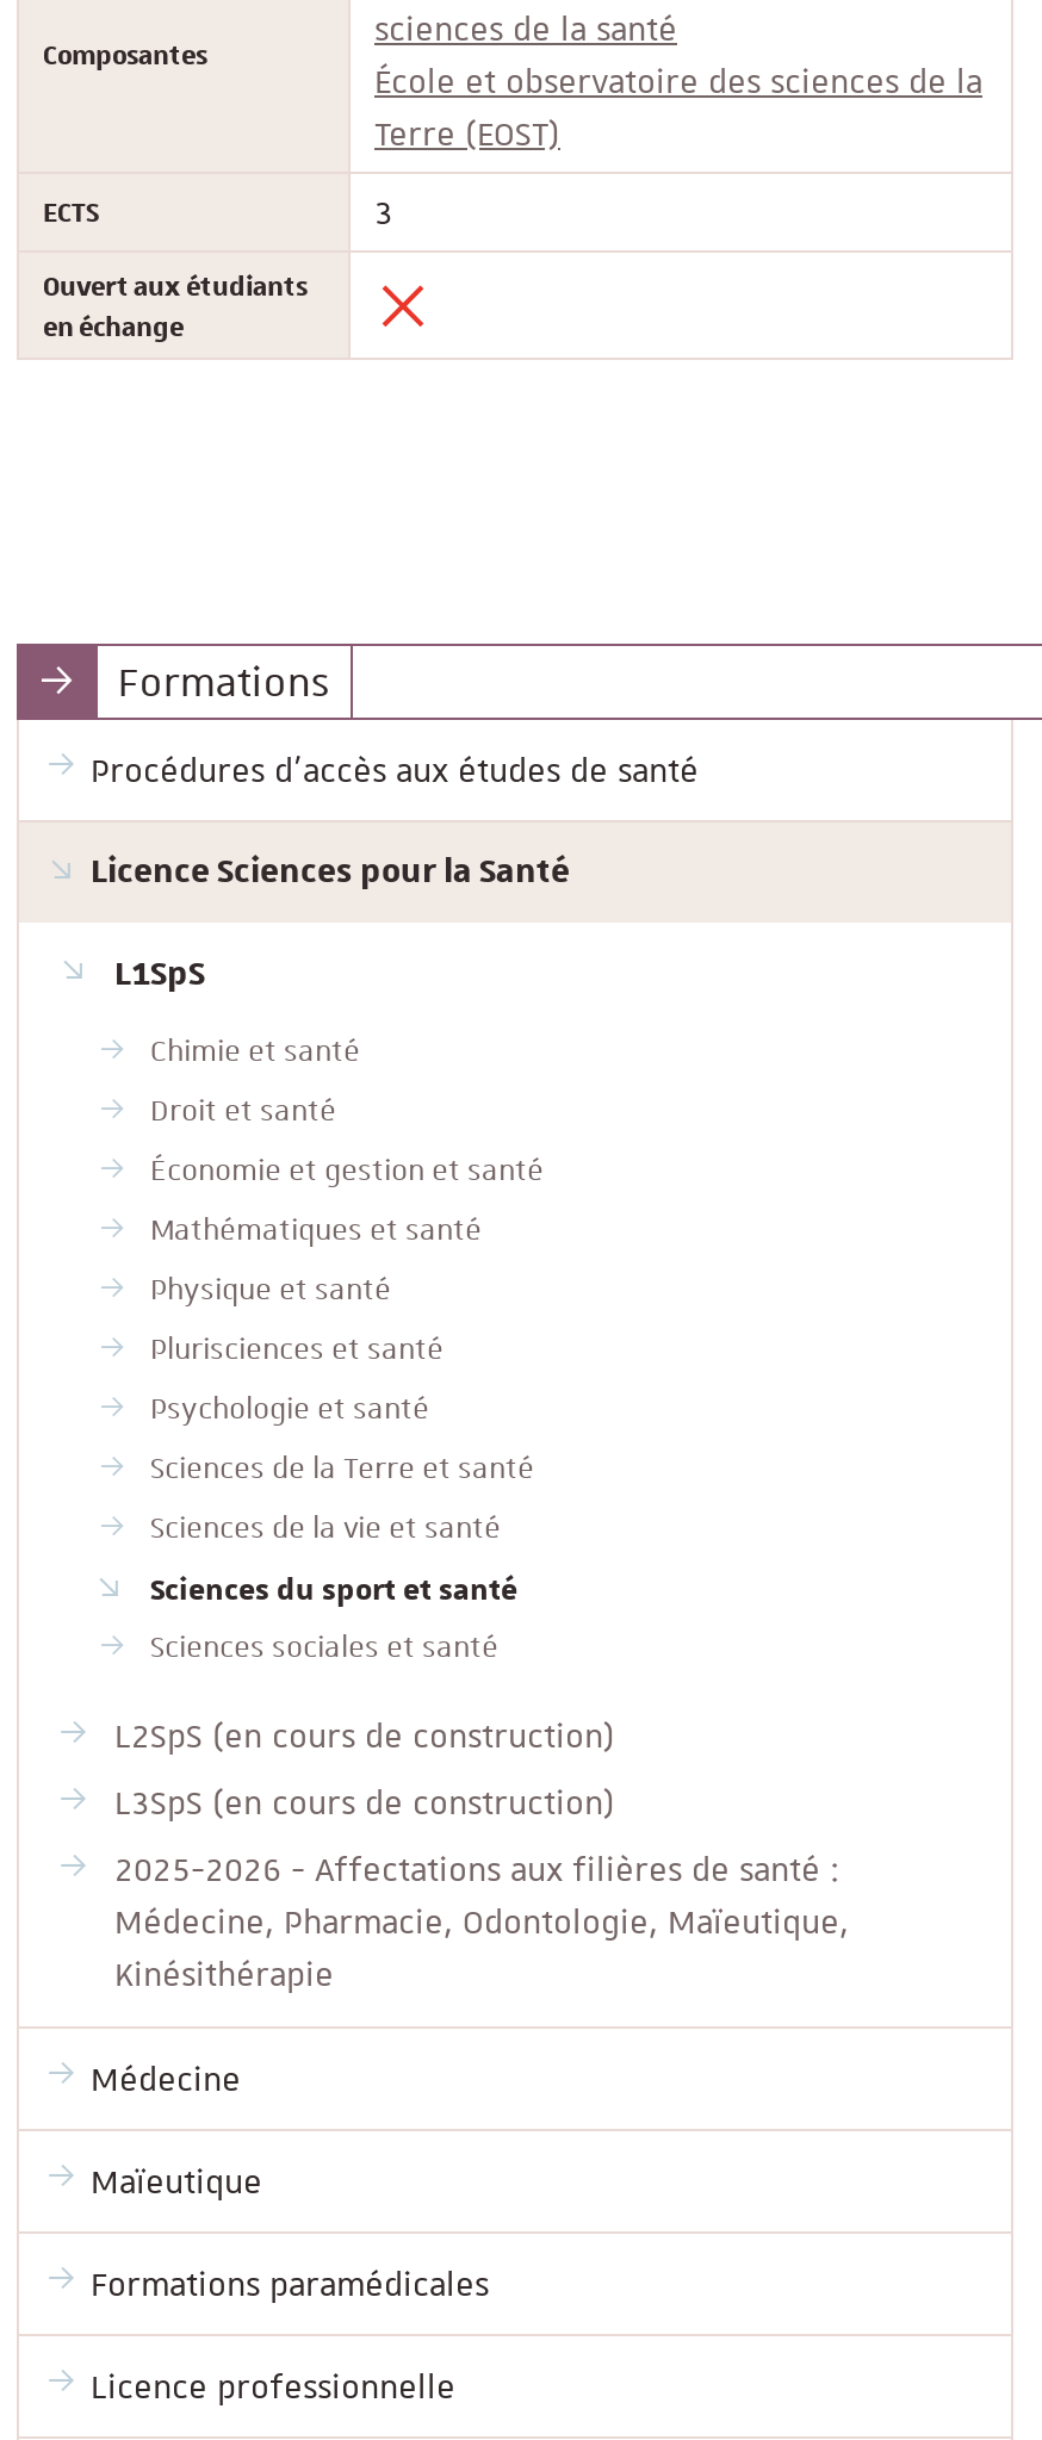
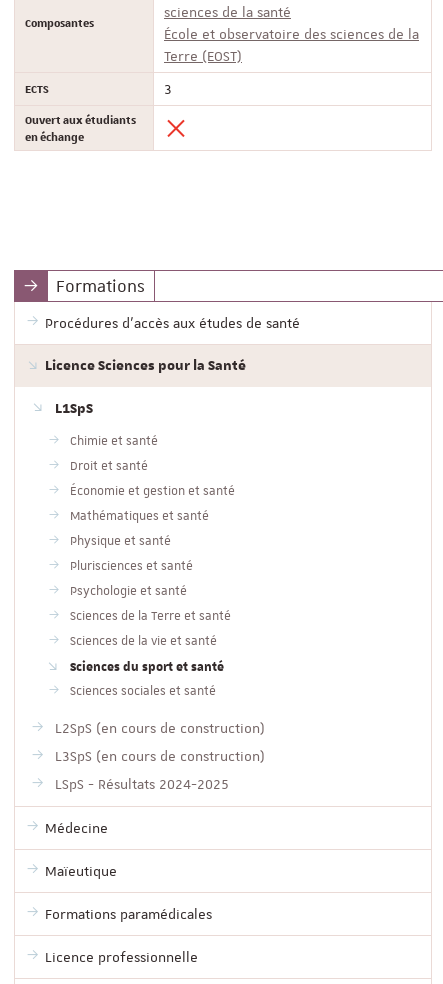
- 2025-2026 - Affectations aux filières de santé :
- Médecine, Pharmacie, Odontologie, Maïeutique,
- Kinésithérapie
+ LSpS - Résultats 2024-2025
